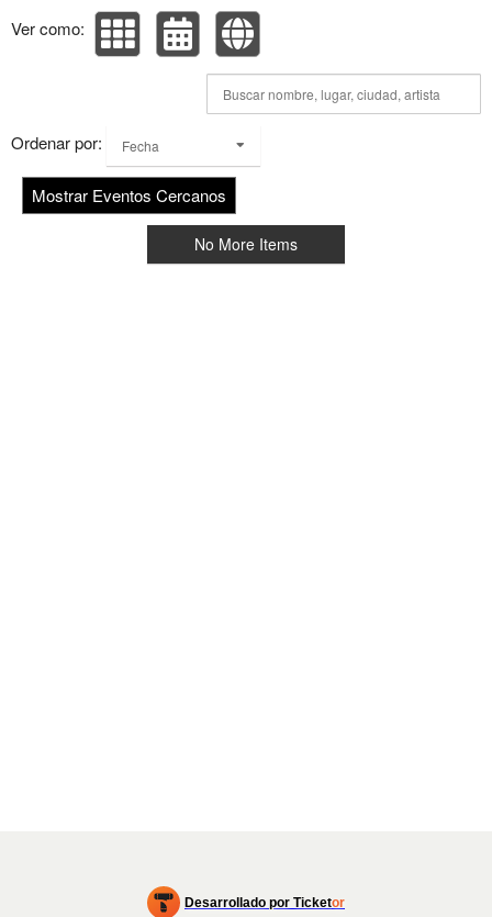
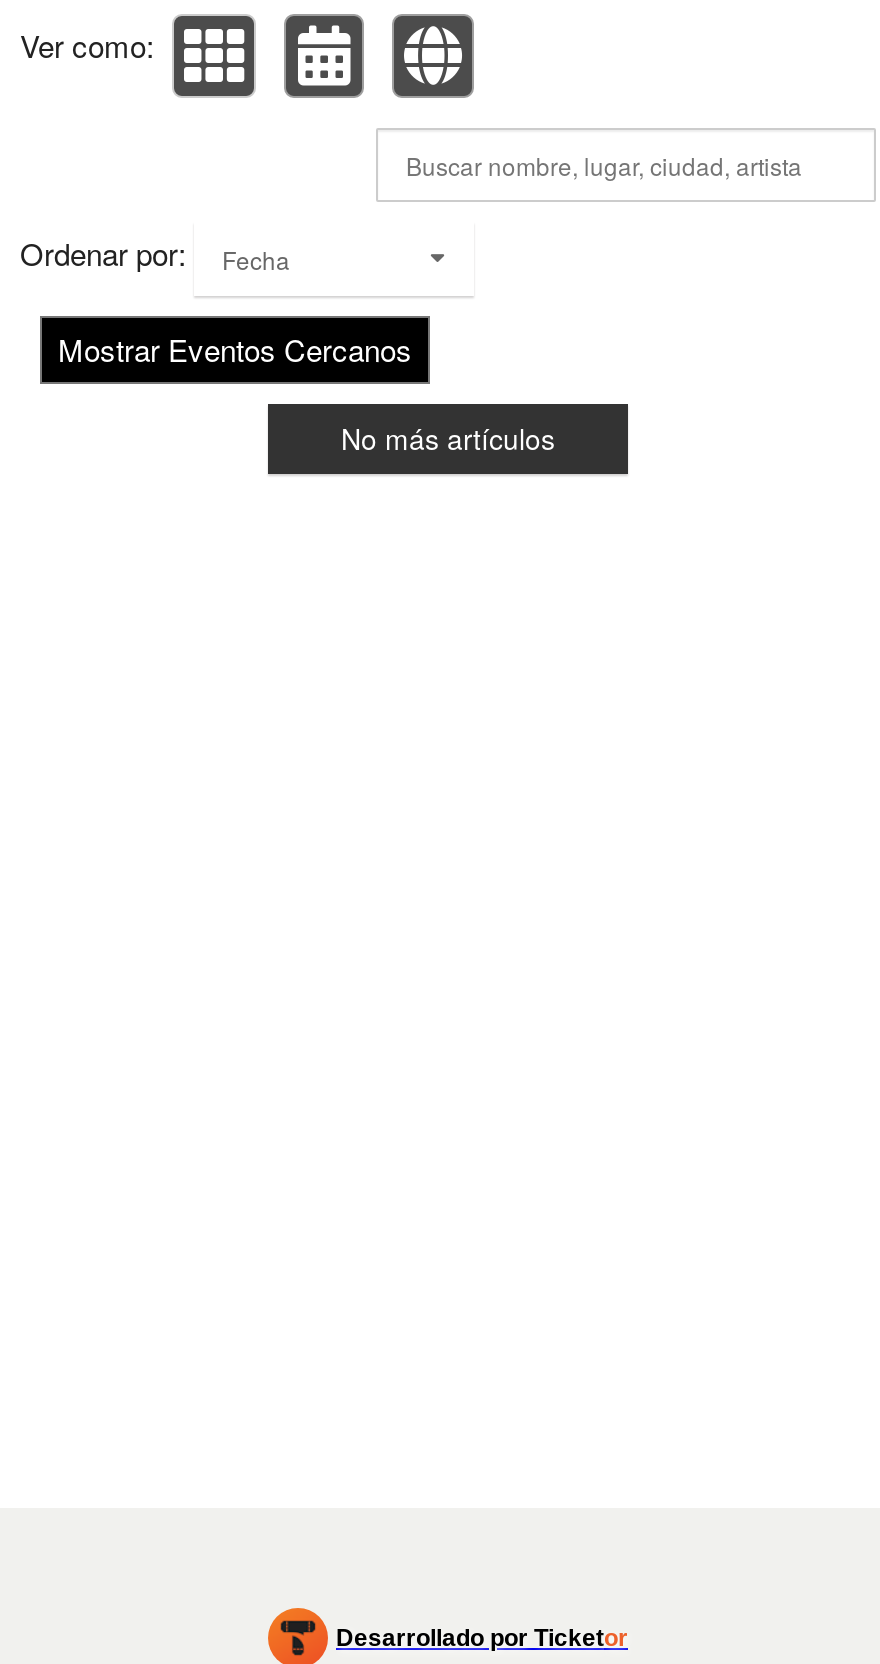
- No More Items
+ No más artículos
